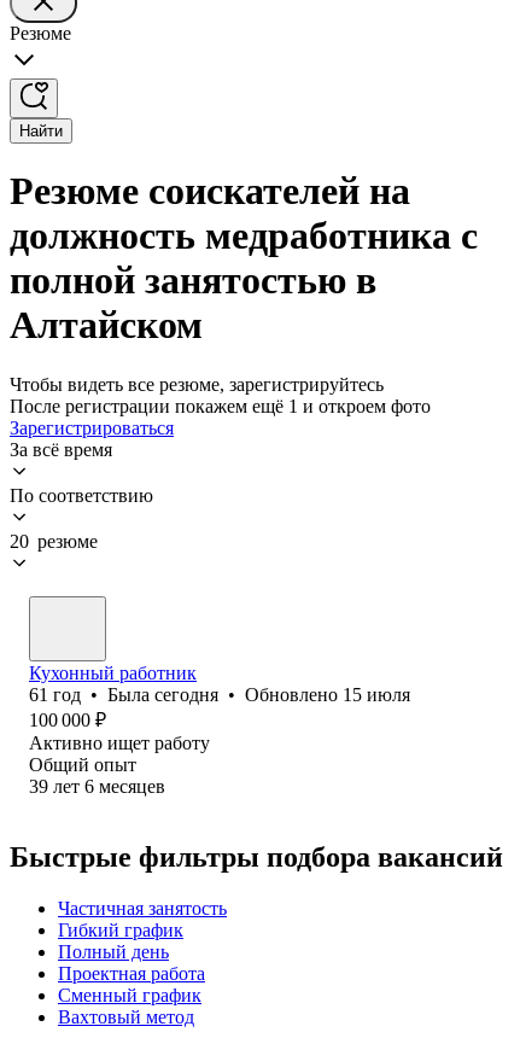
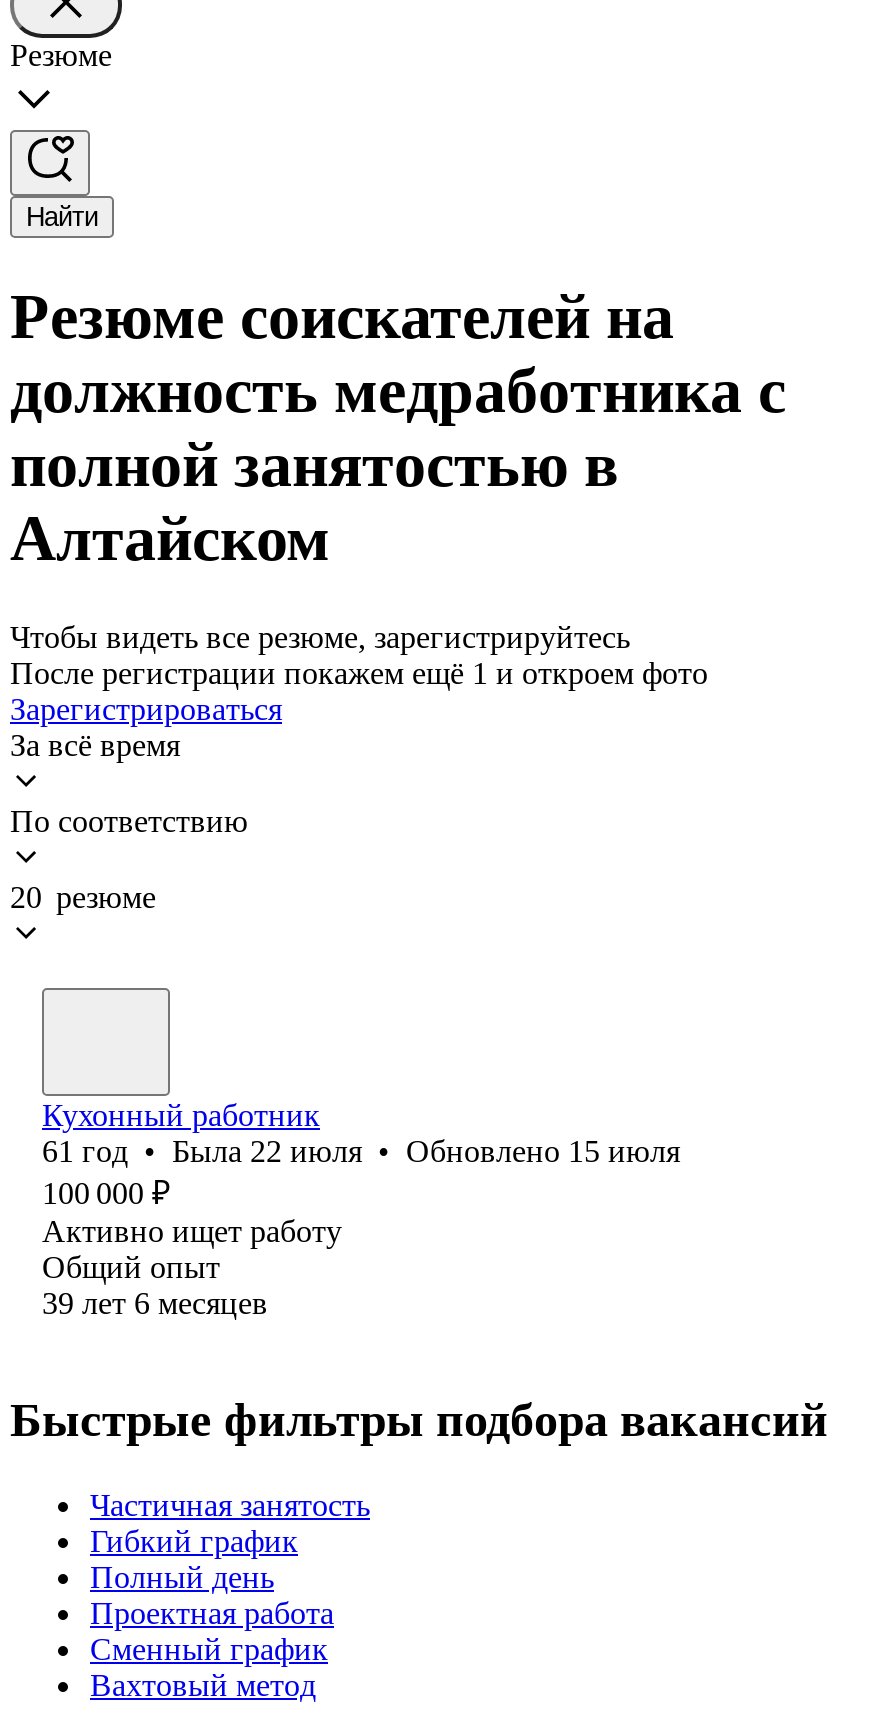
- 61 год • Была сегодня • Обновлено 15 июля
+ 61 год • Была 22 июля • Обновлено 15 июля
